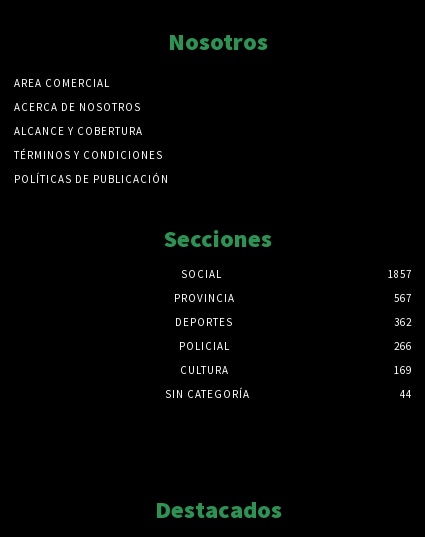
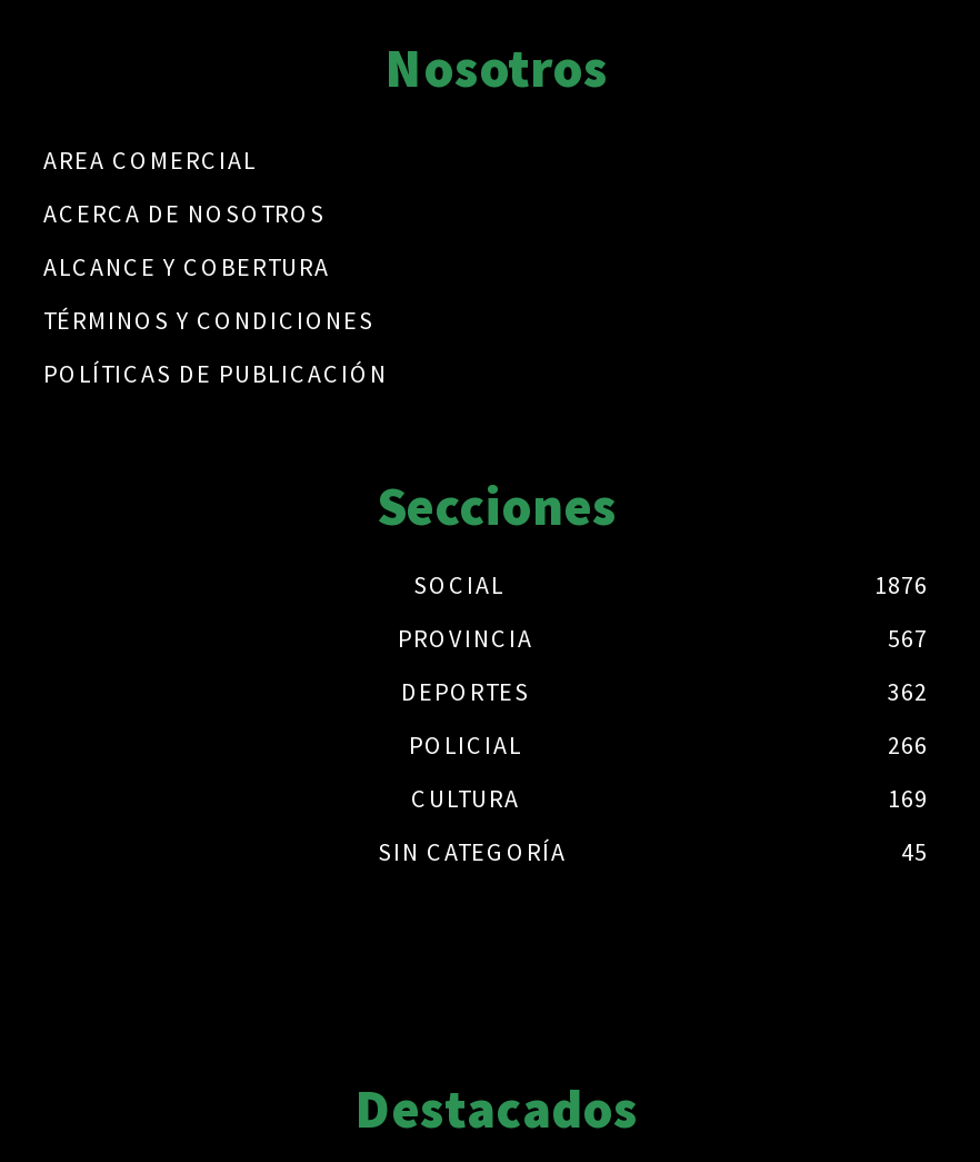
- 1857
+ 1876

- 44
+ 45
